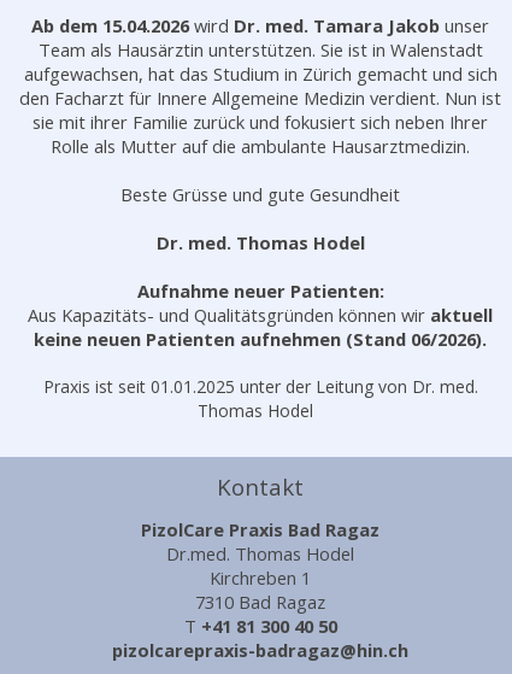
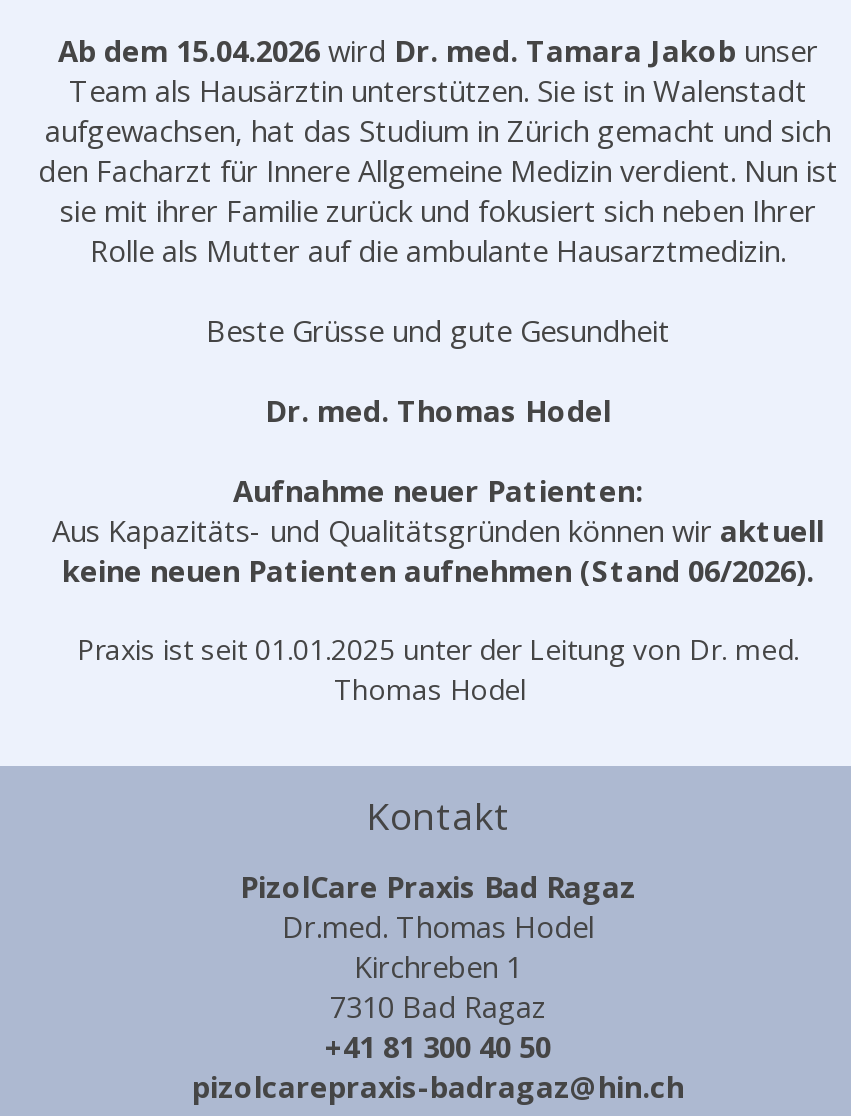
- T +41 81 300 40 50
+ +41 81 300 40 50
